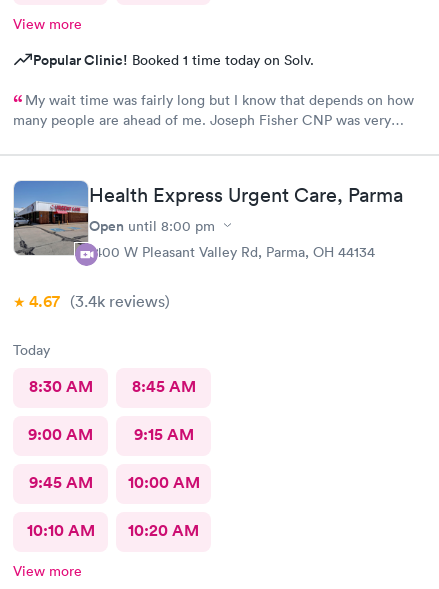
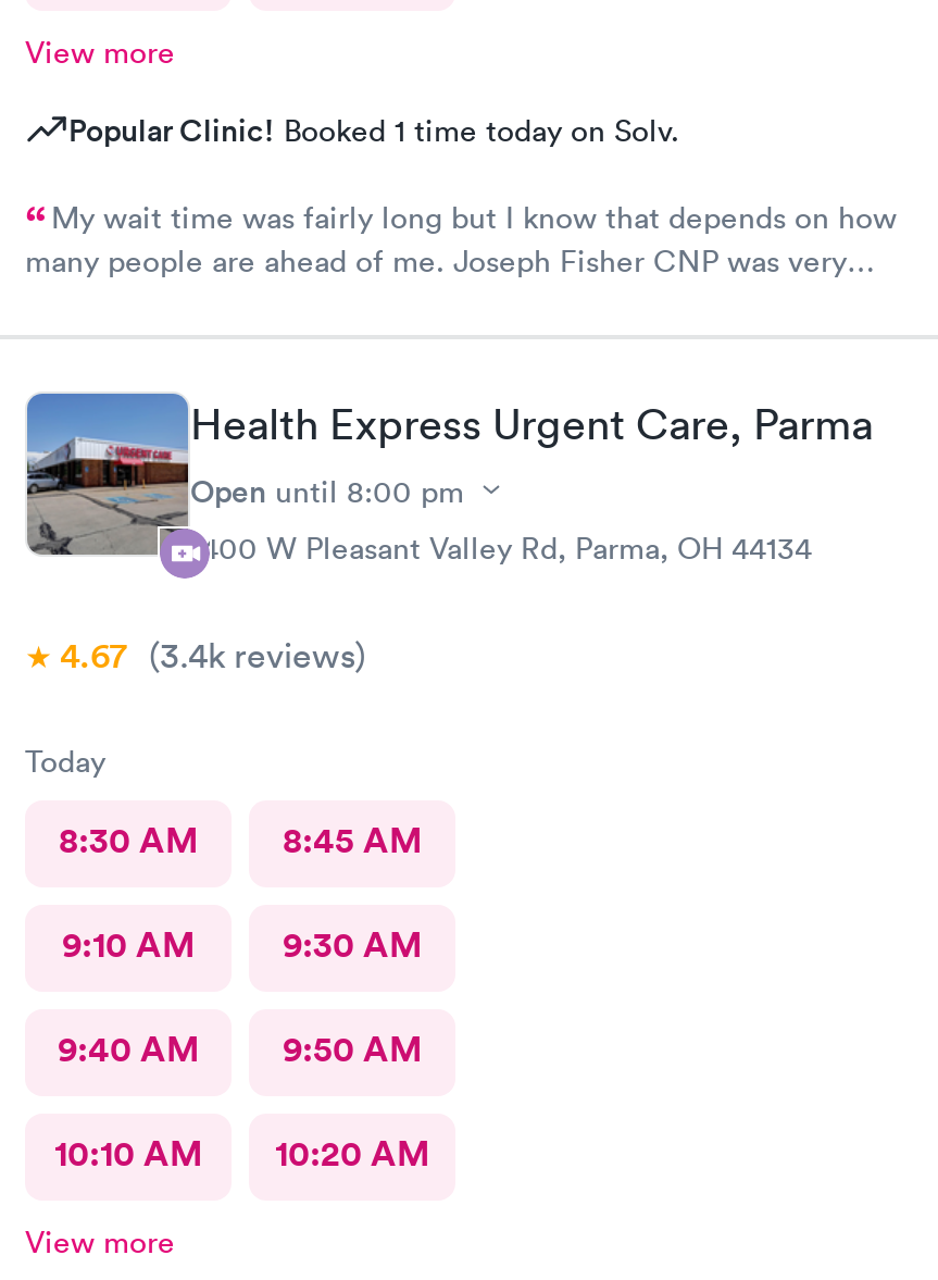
- 9:00 AM
+ 9:10 AM

- 9:15 AM
+ 9:30 AM

- 9:45 AM
+ 9:40 AM

- 10:00 AM
+ 9:50 AM
